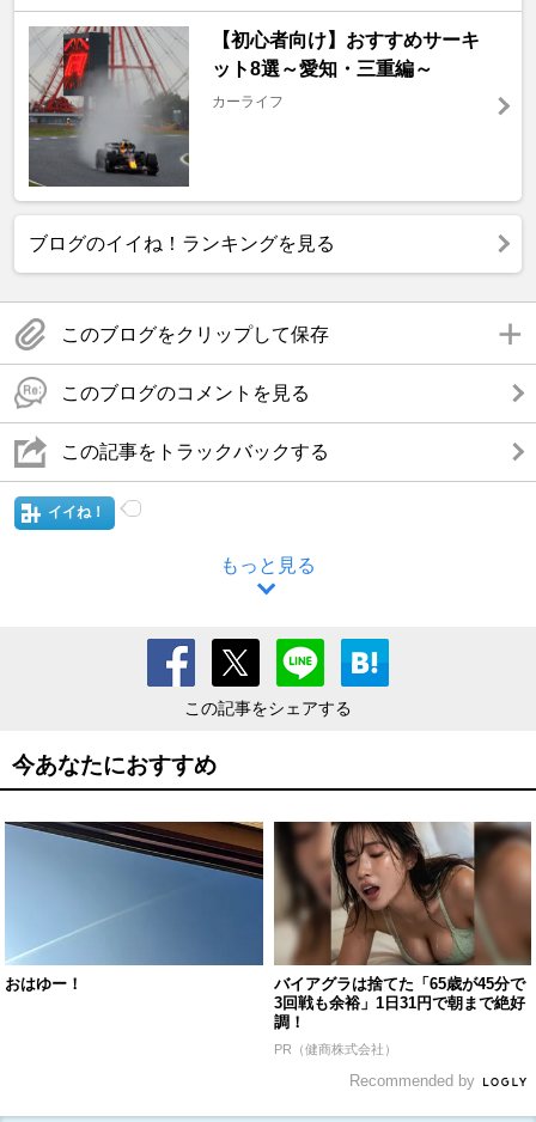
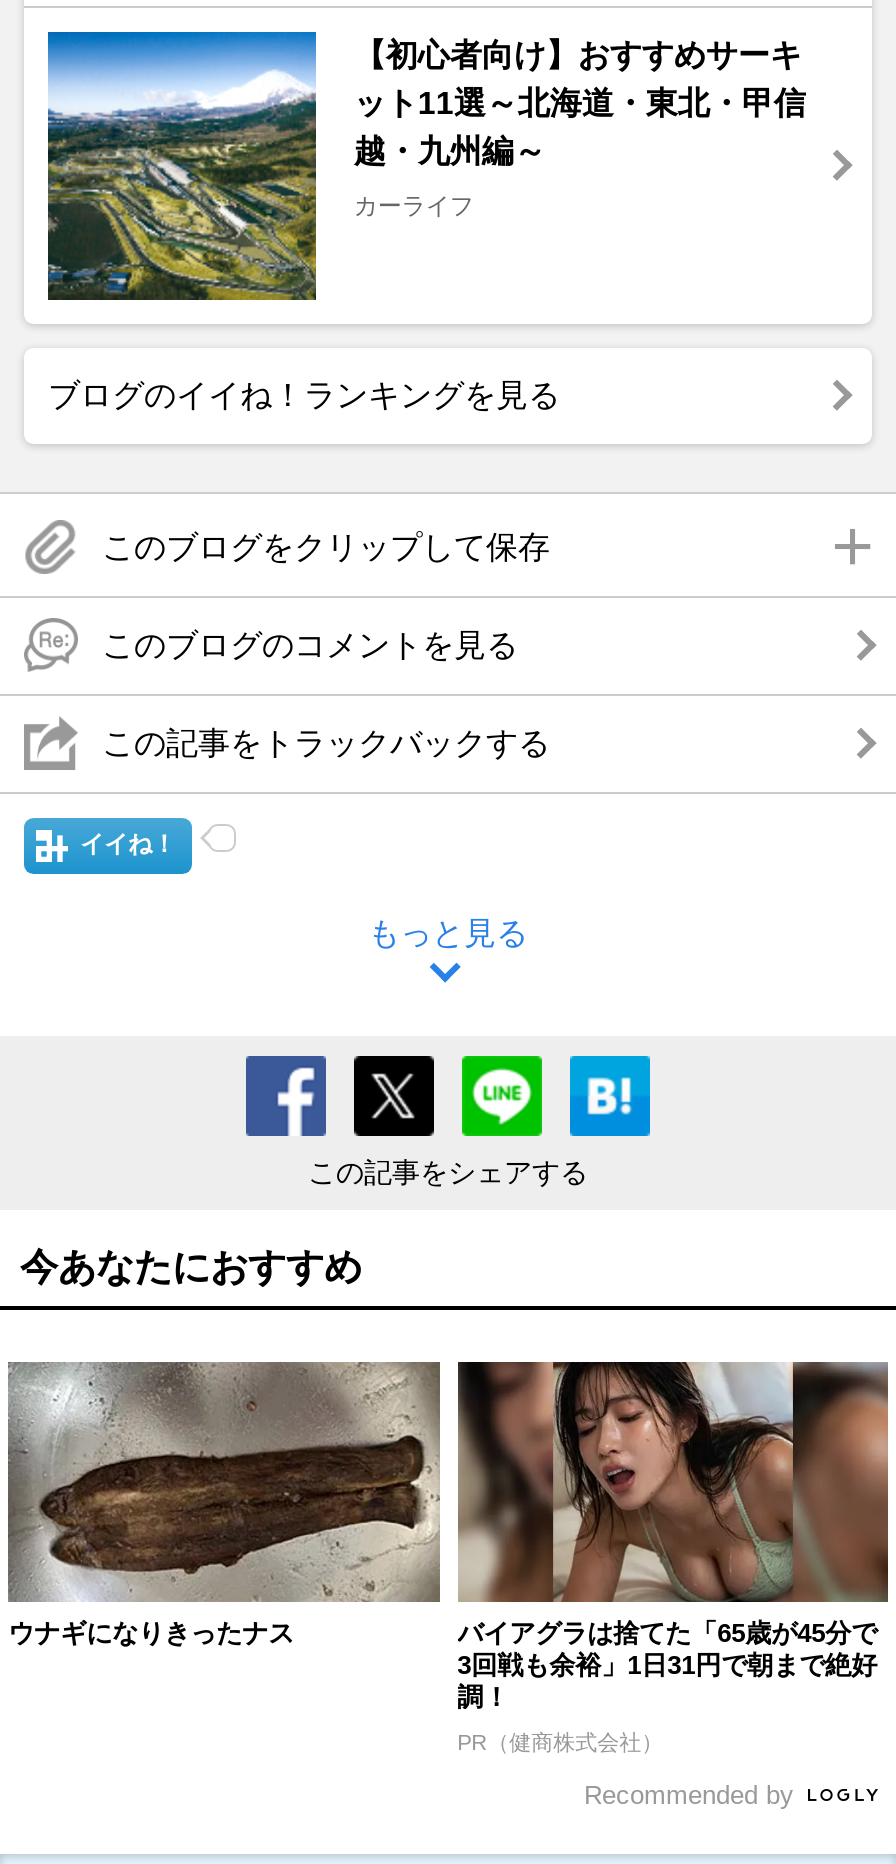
- [image]
- ット8選～愛知・三重編～
+ [image]
+ ット11選～北海道・東北・甲信
+ 越・九州編～

moved down: カーライフ

- [image]
- おはゆー！
+ [image]
+ ウナギになりきったナス
